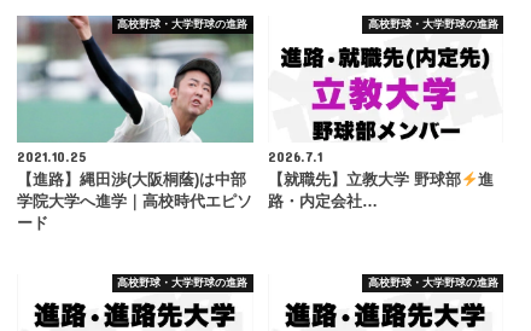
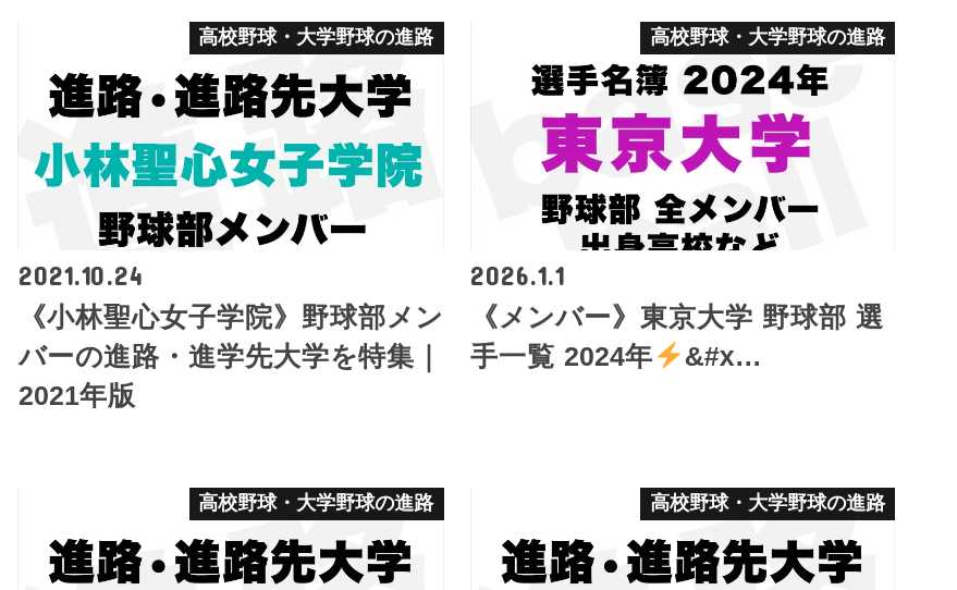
- [image]
- 2021.10.25
- 【進路】縄田渉(大阪桐蔭)は中部
- 学院大学へ進学｜高校時代エピソ
- ード
+ [image]
+ 2021.10.24
+ 《小林聖心女子学院》野球部メン
+ バーの進路・進学先大学を特集｜
+ 2021年版

- [image]
- 2026.7.1
- 【就職先】立教大学 野球部
- 進
- 路・内定会社…
+ [image]
+ 2026.1.1
+ 《メンバー》東京大学 野球部 選
+ 手一覧 2024年
+ &#x…
